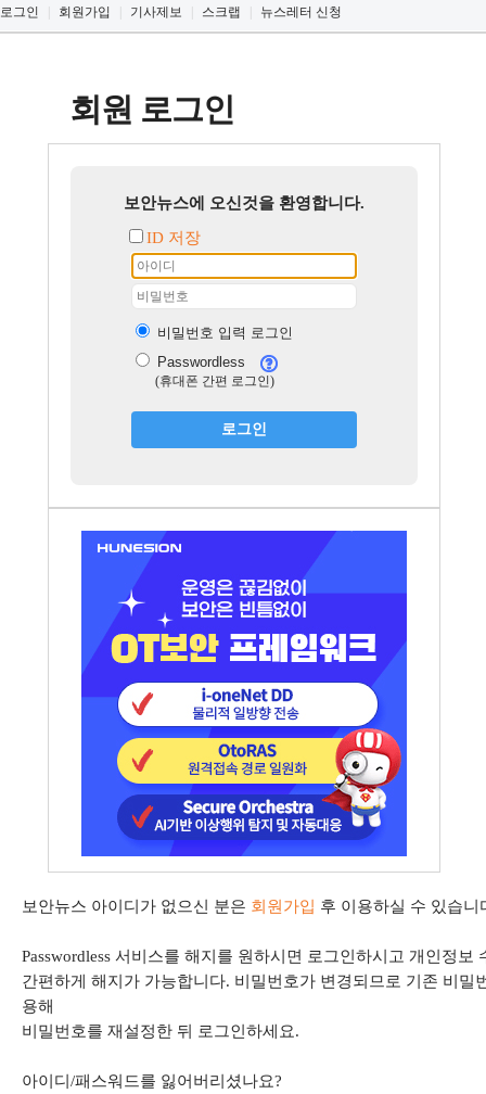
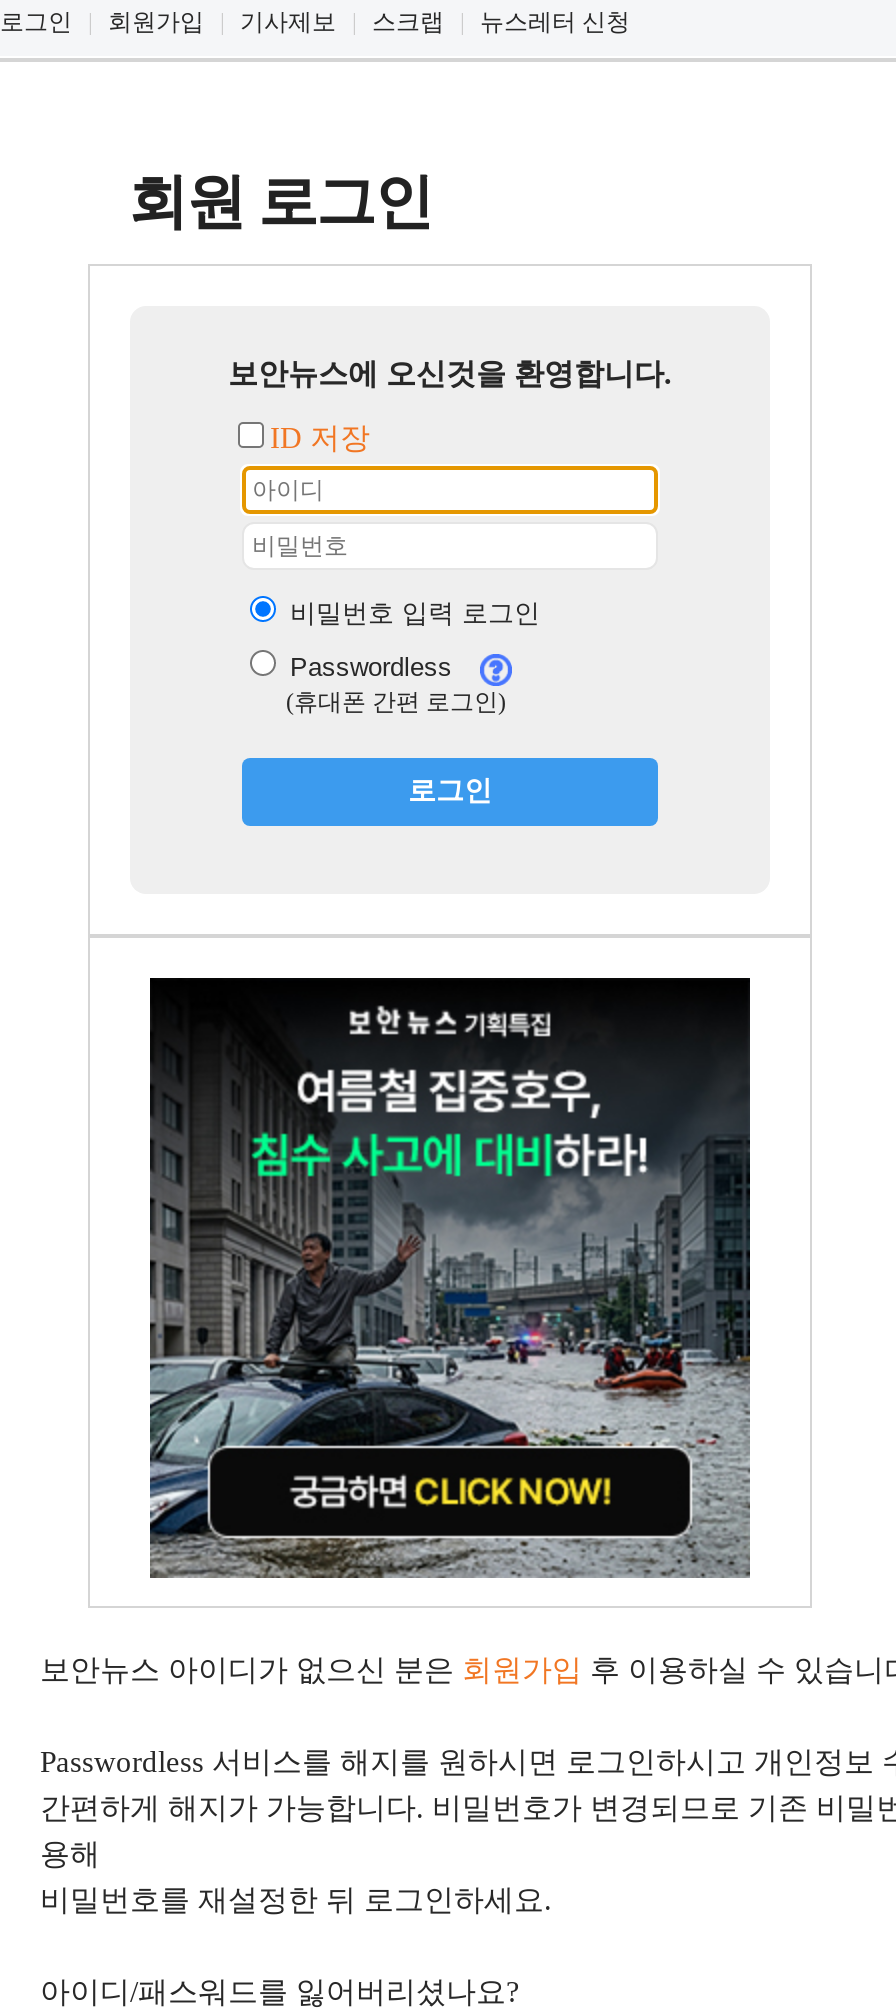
- [image]
+ [image]
